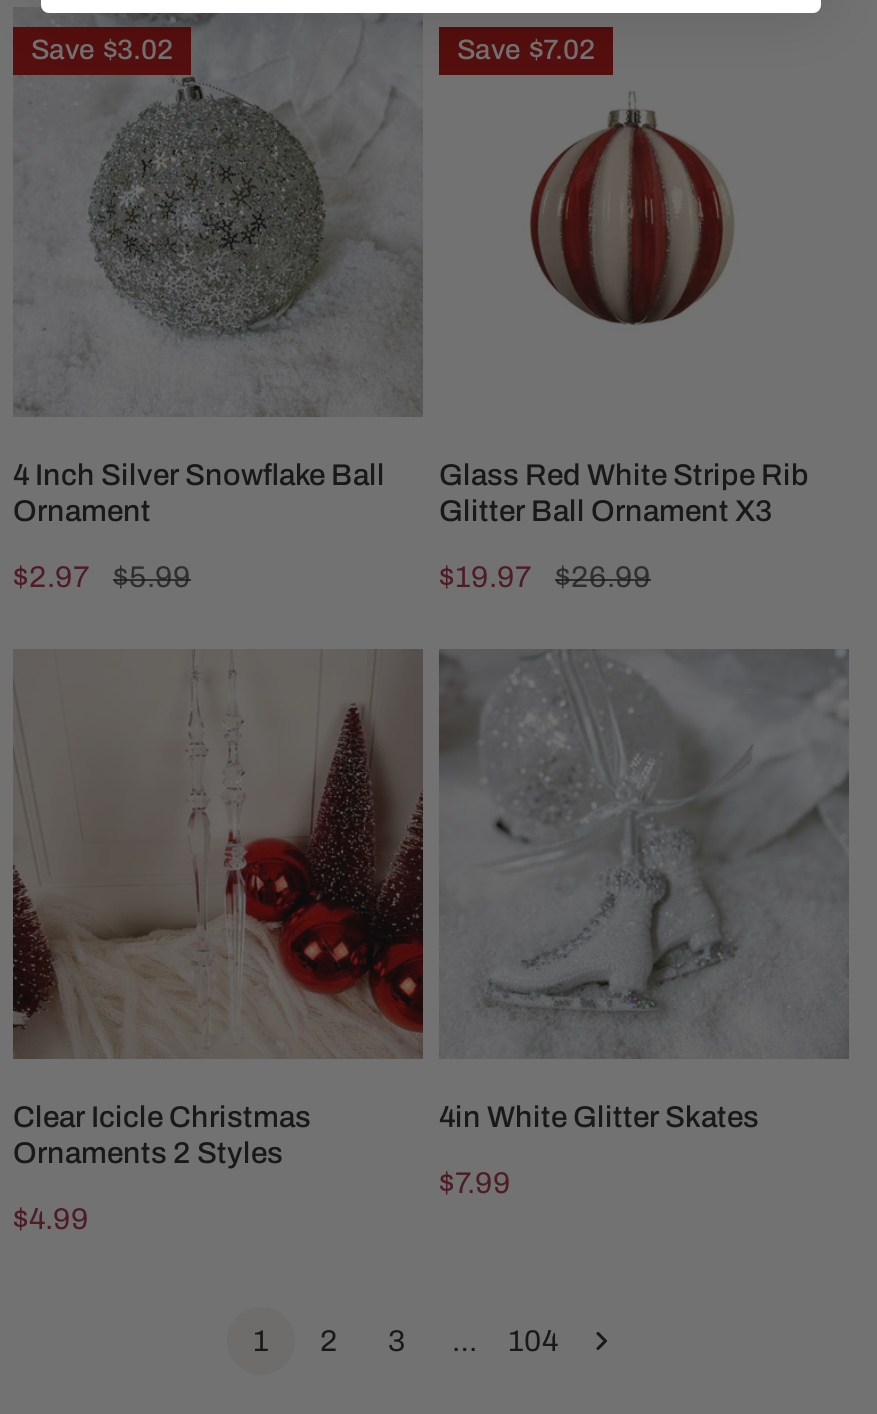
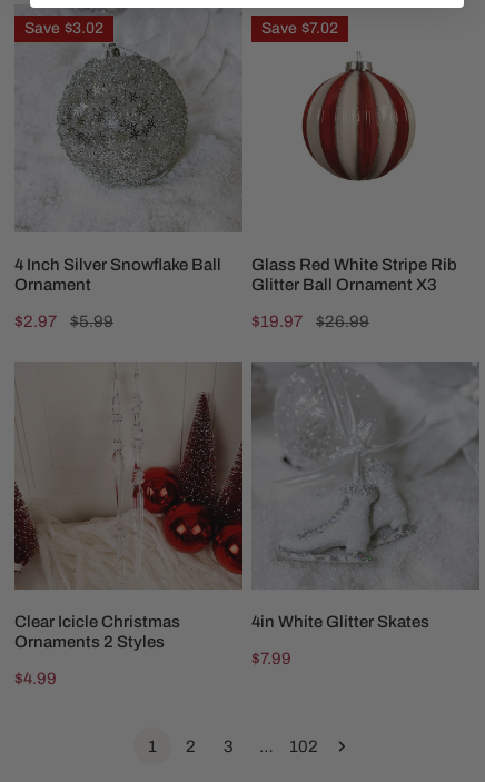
- 104
+ 102
